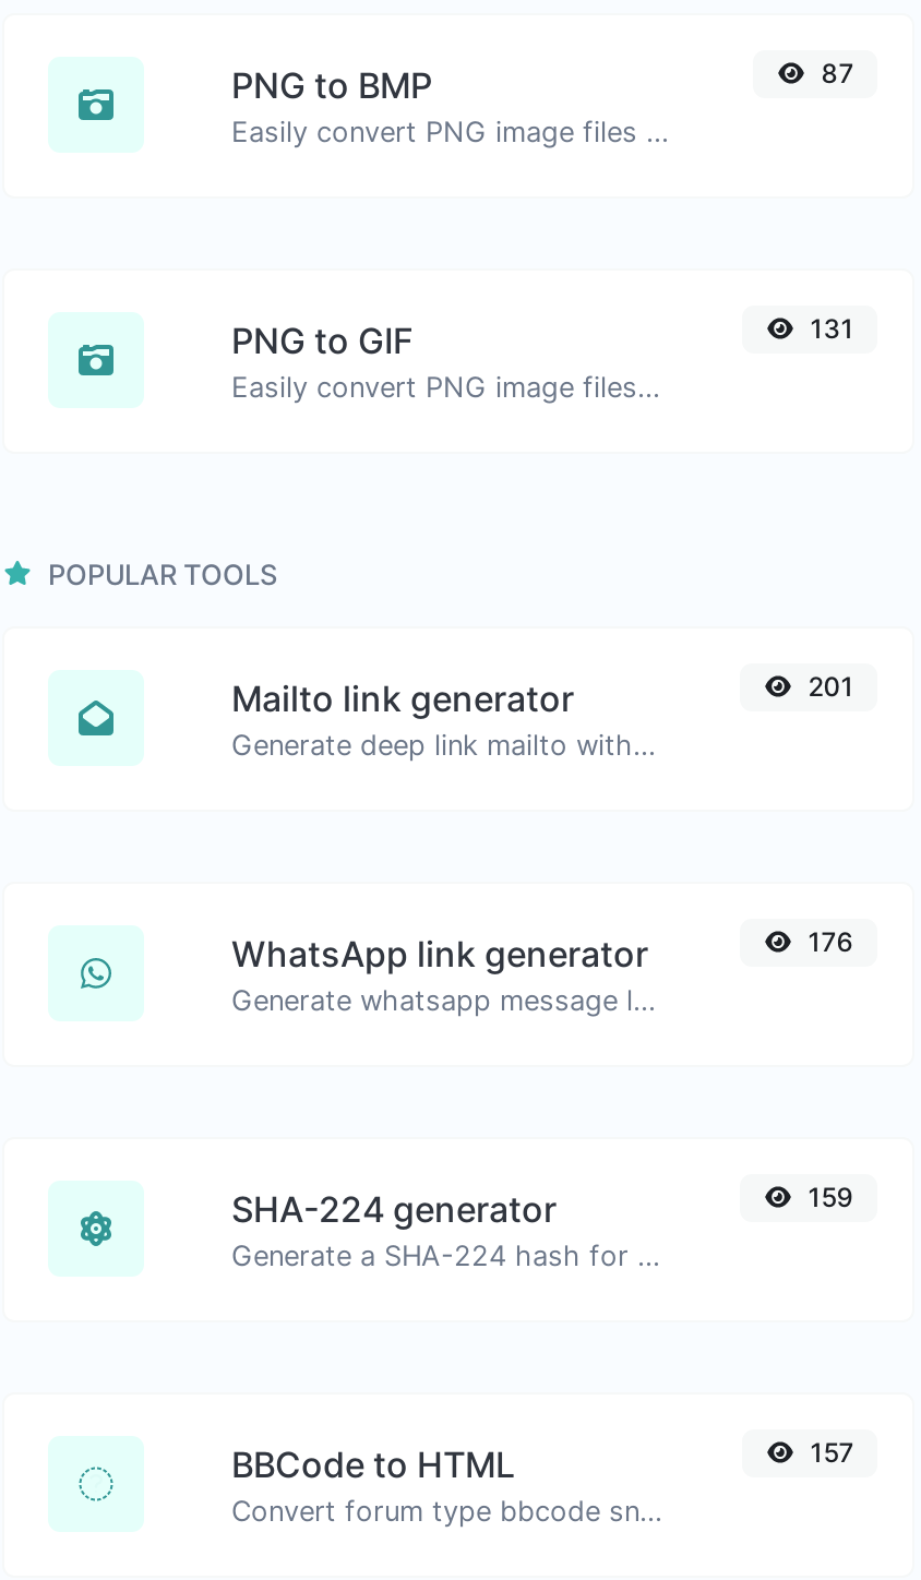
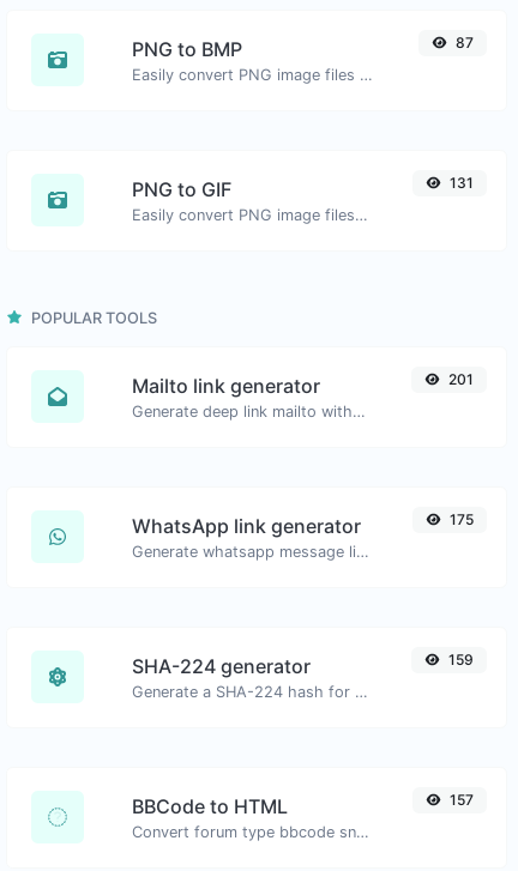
- 176
+ 175
